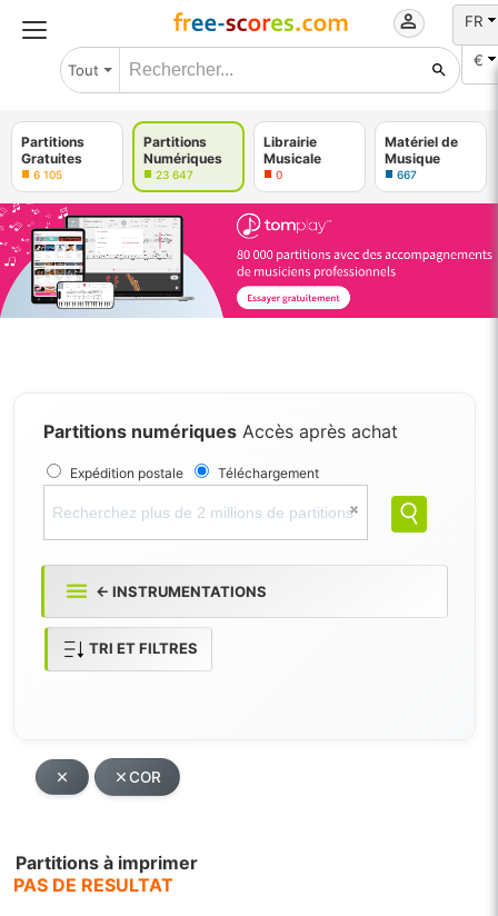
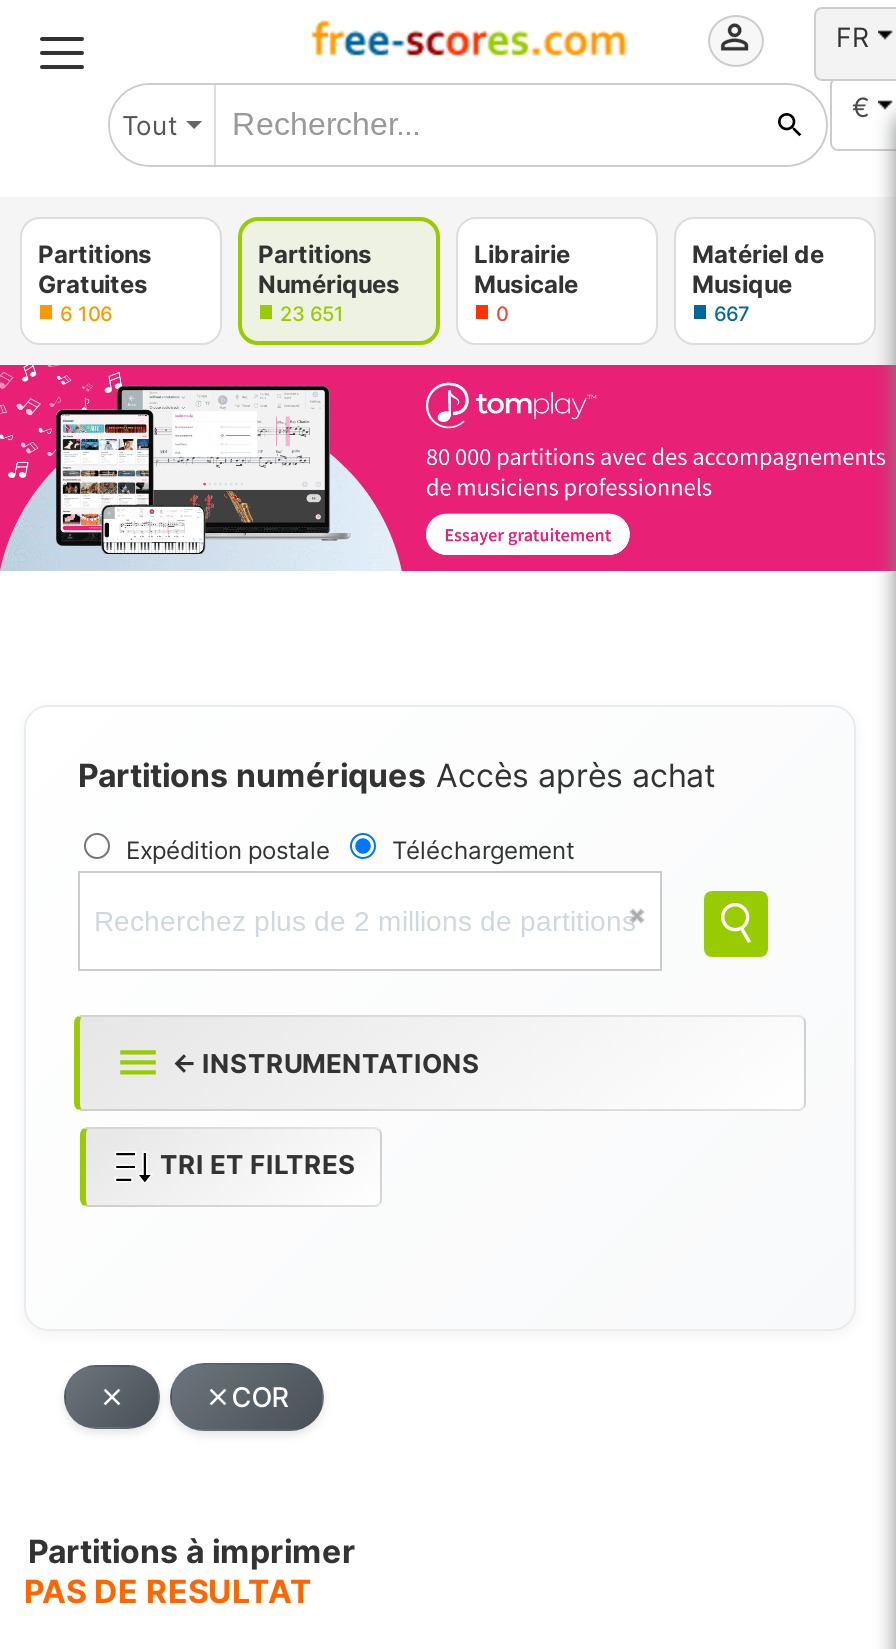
- 6 105
+ 6 106

- 23 647
+ 23 651
